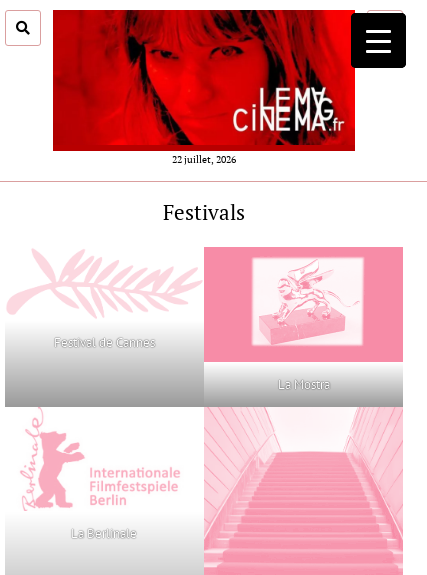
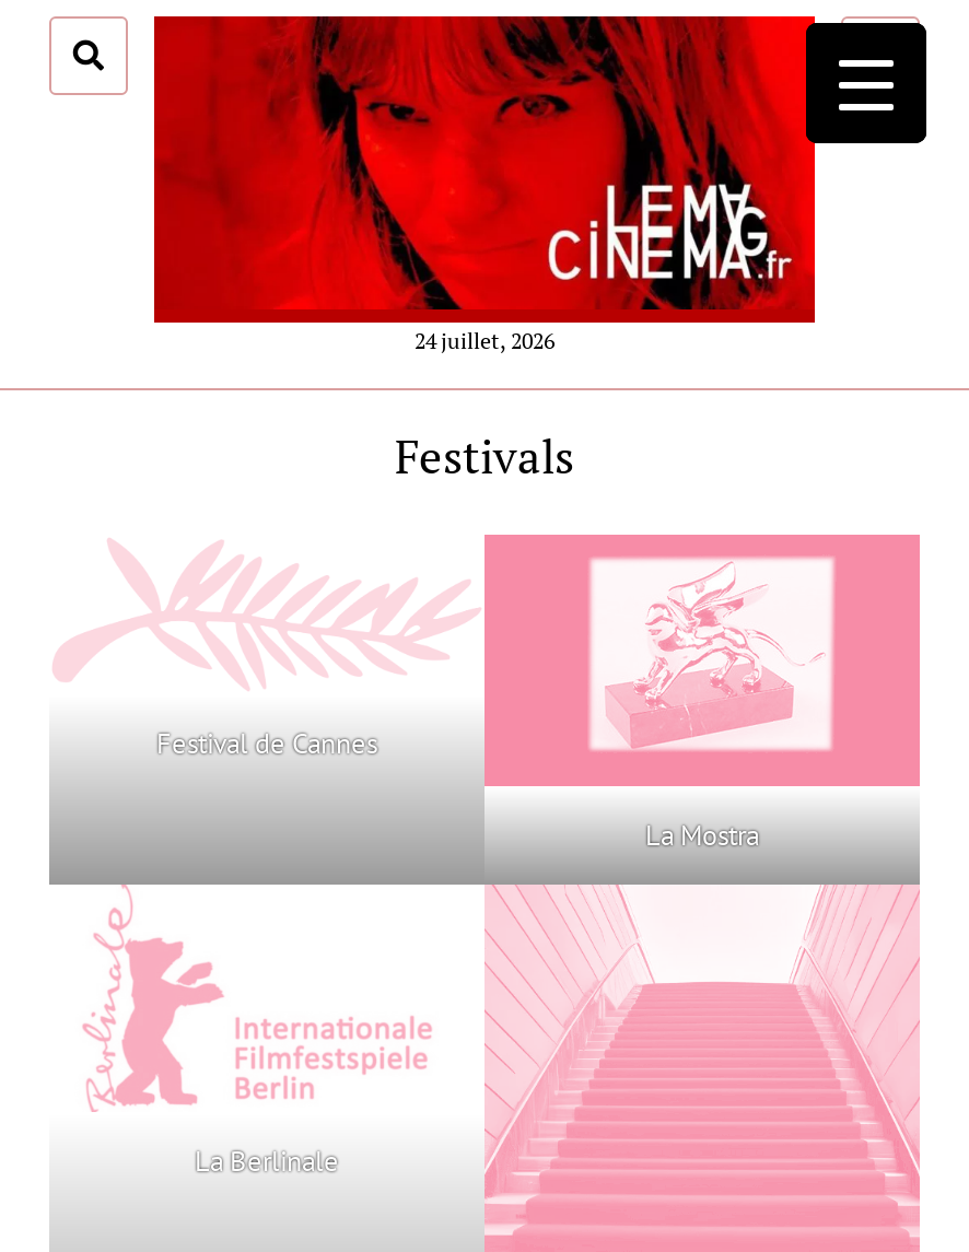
- 22 juillet, 2026
+ 24 juillet, 2026
